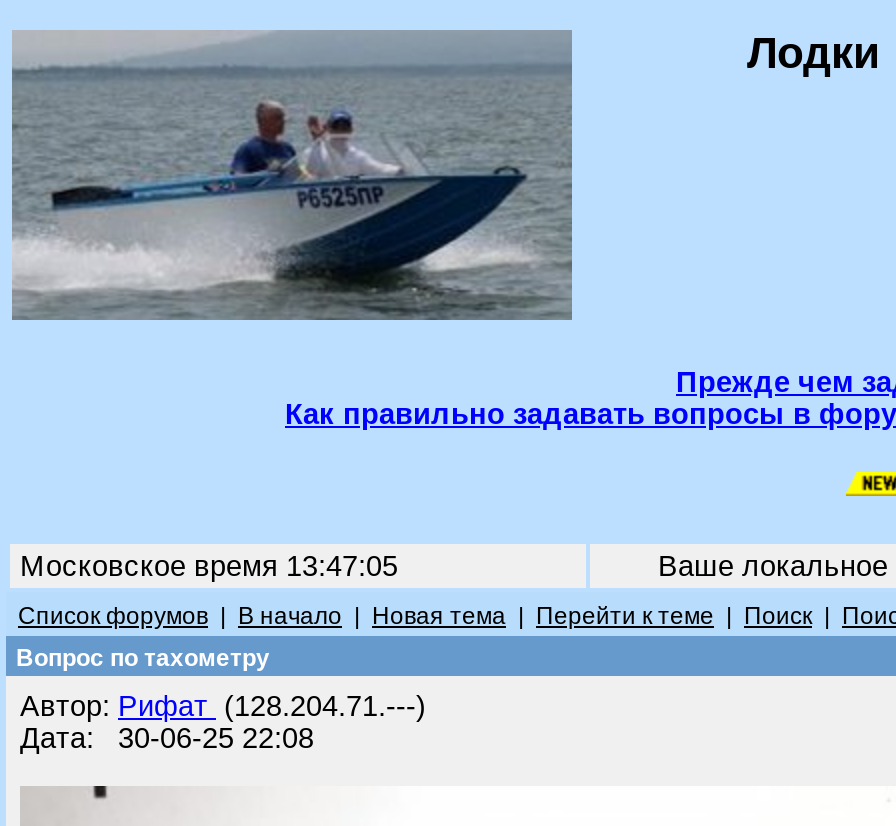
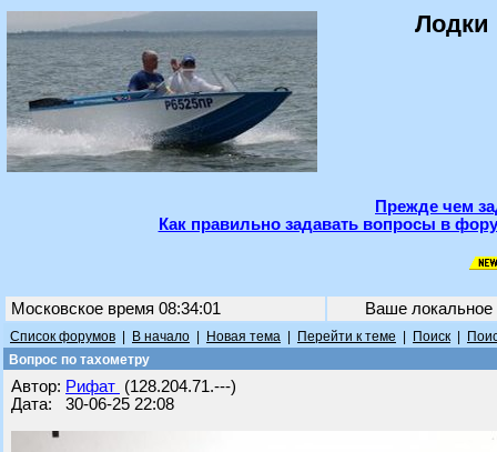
- Московское время 13:47:05
+ Московское время 08:34:01
